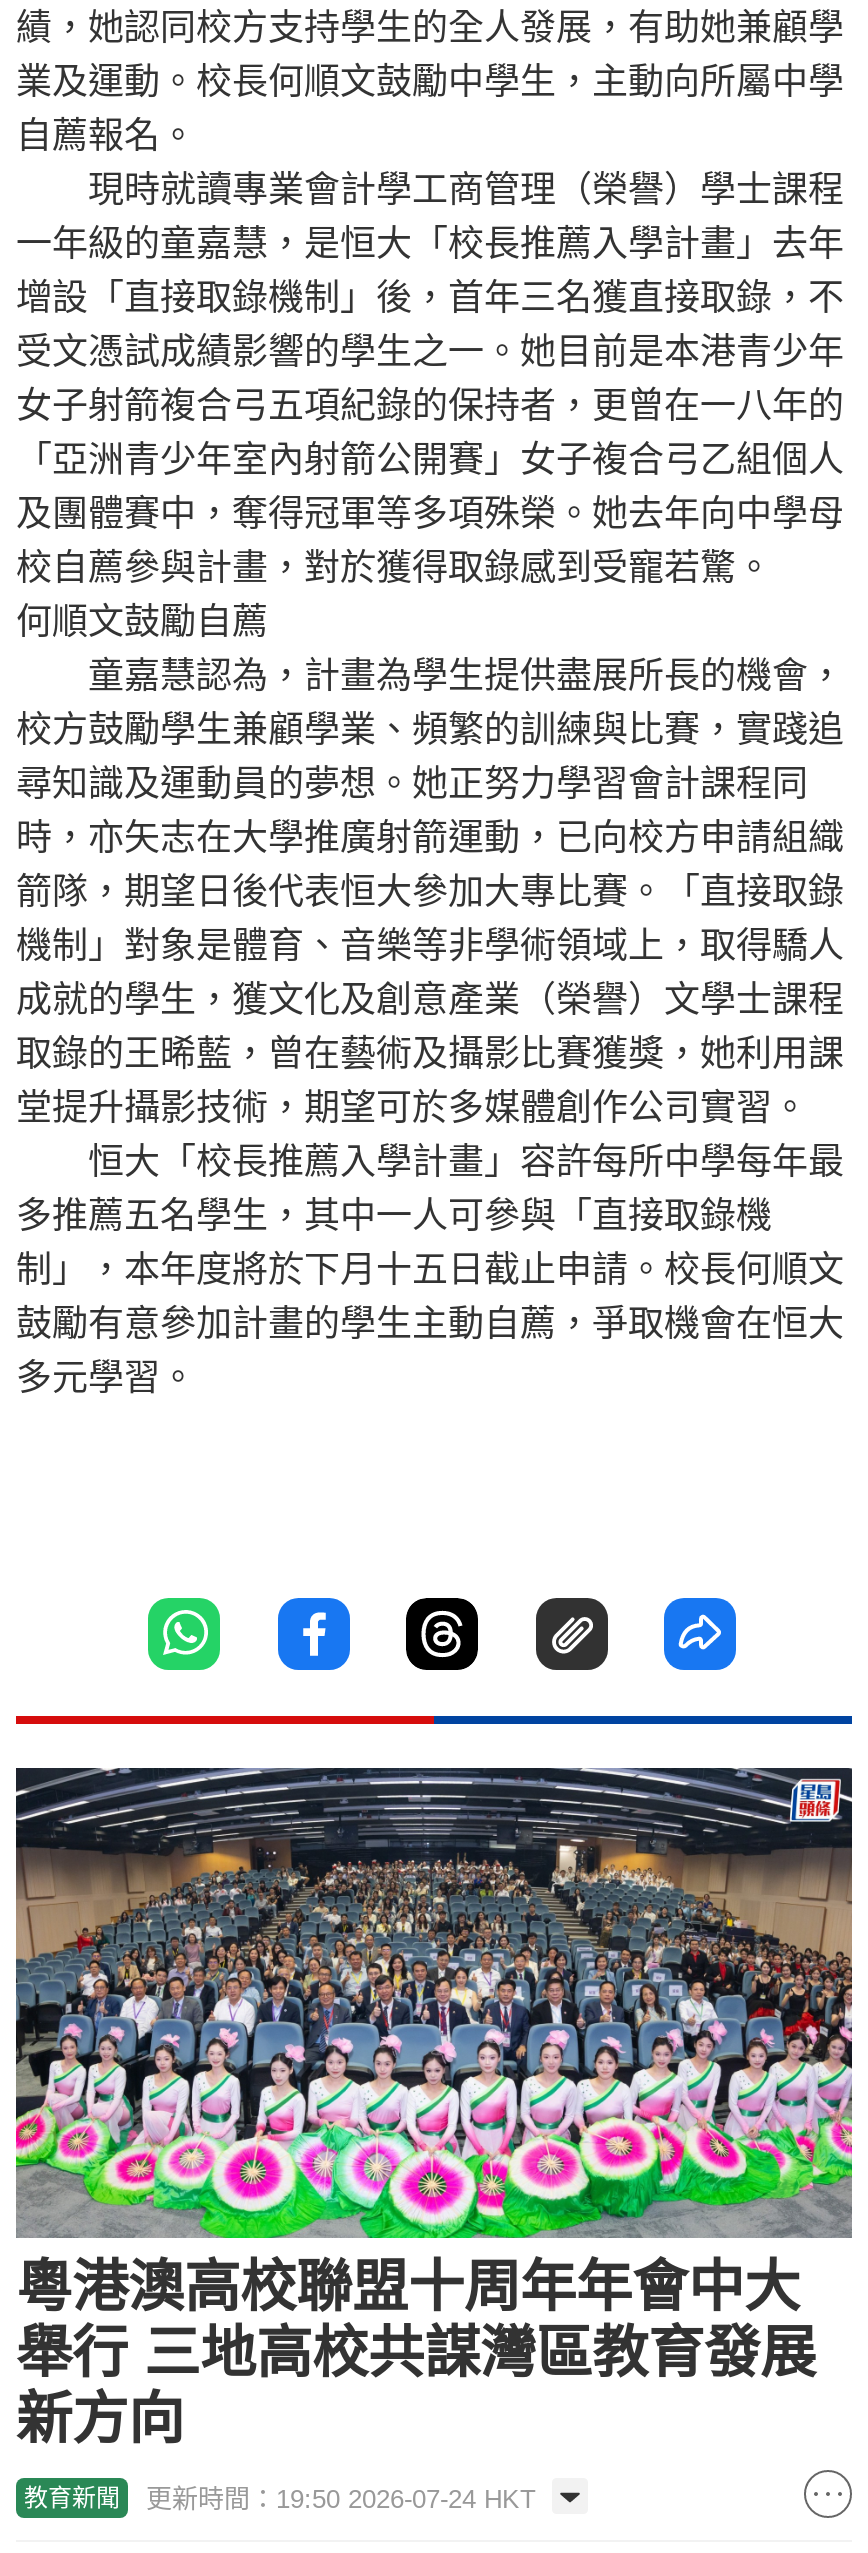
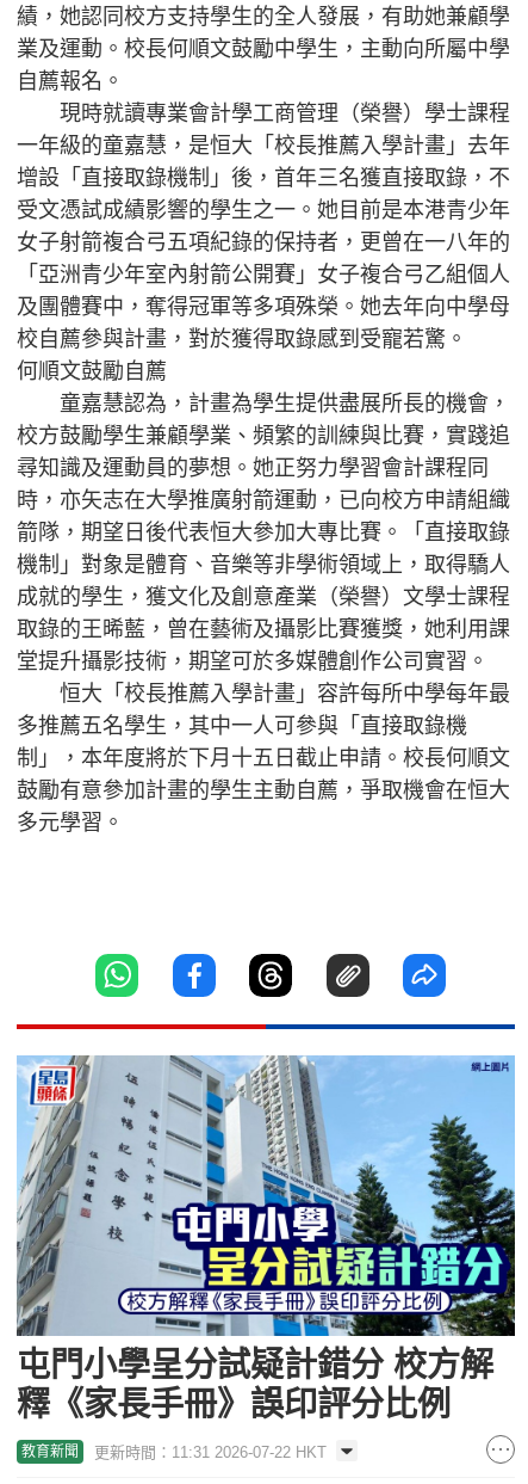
- [image]
- 粵港澳高校聯盟十周年年會中大
- 舉行 三地高校共謀灣區教育發展
- 新方向
+ [image]
+ 屯門小學呈分試疑計錯分 校方解
+ 釋《家長手冊》誤印評分比例

- 教育新聞 更新時間：19:50 2026-07-24 HKT
+ 教育新聞 更新時間：11:31 2026-07-22 HKT
